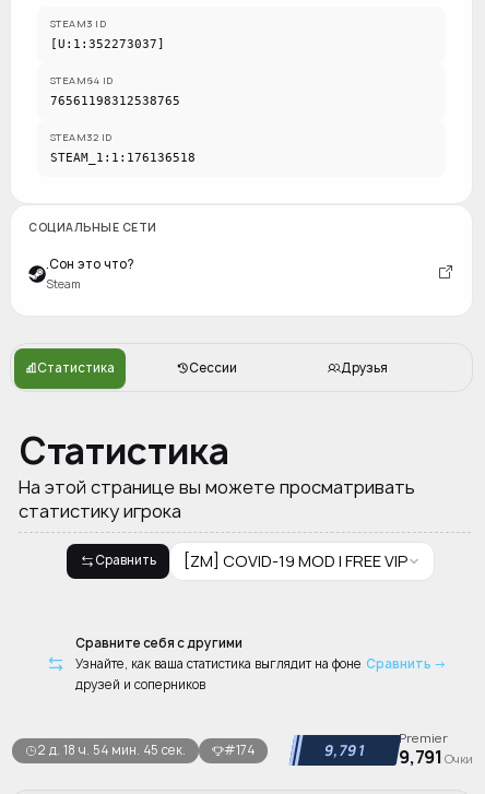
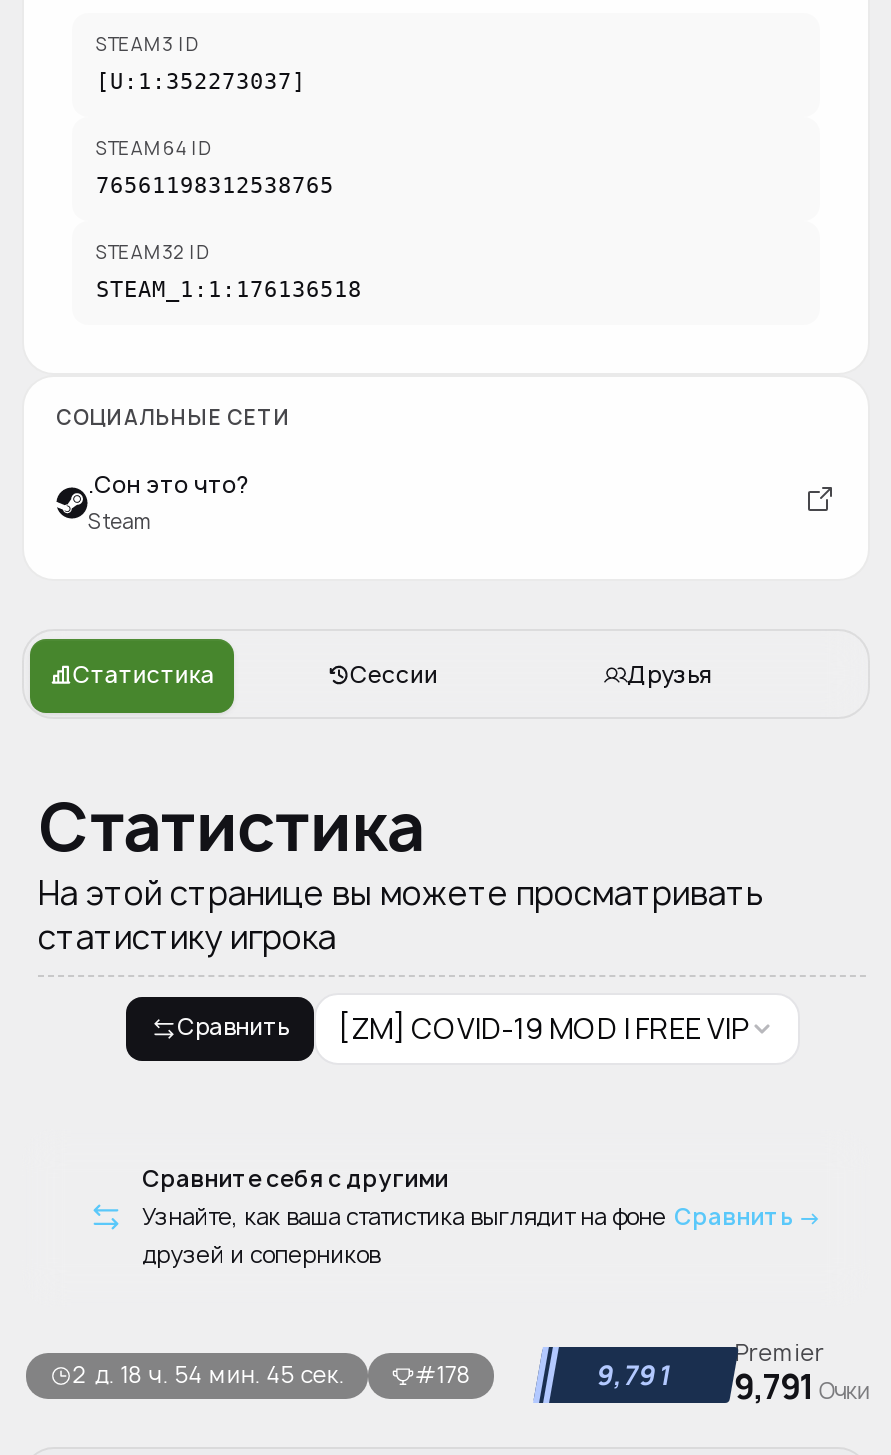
- #174
+ #178
